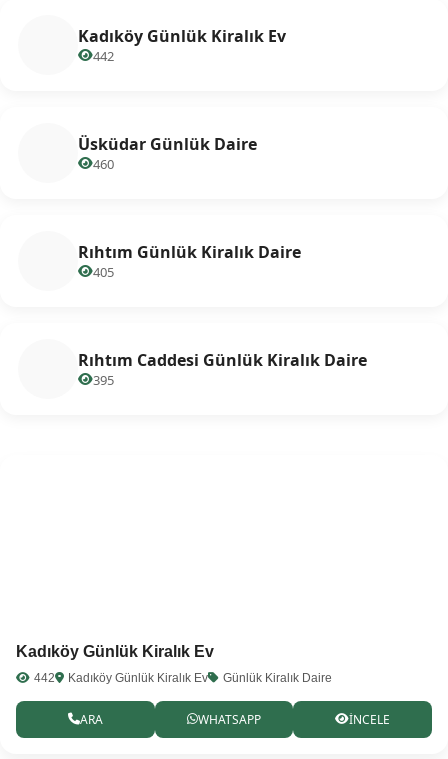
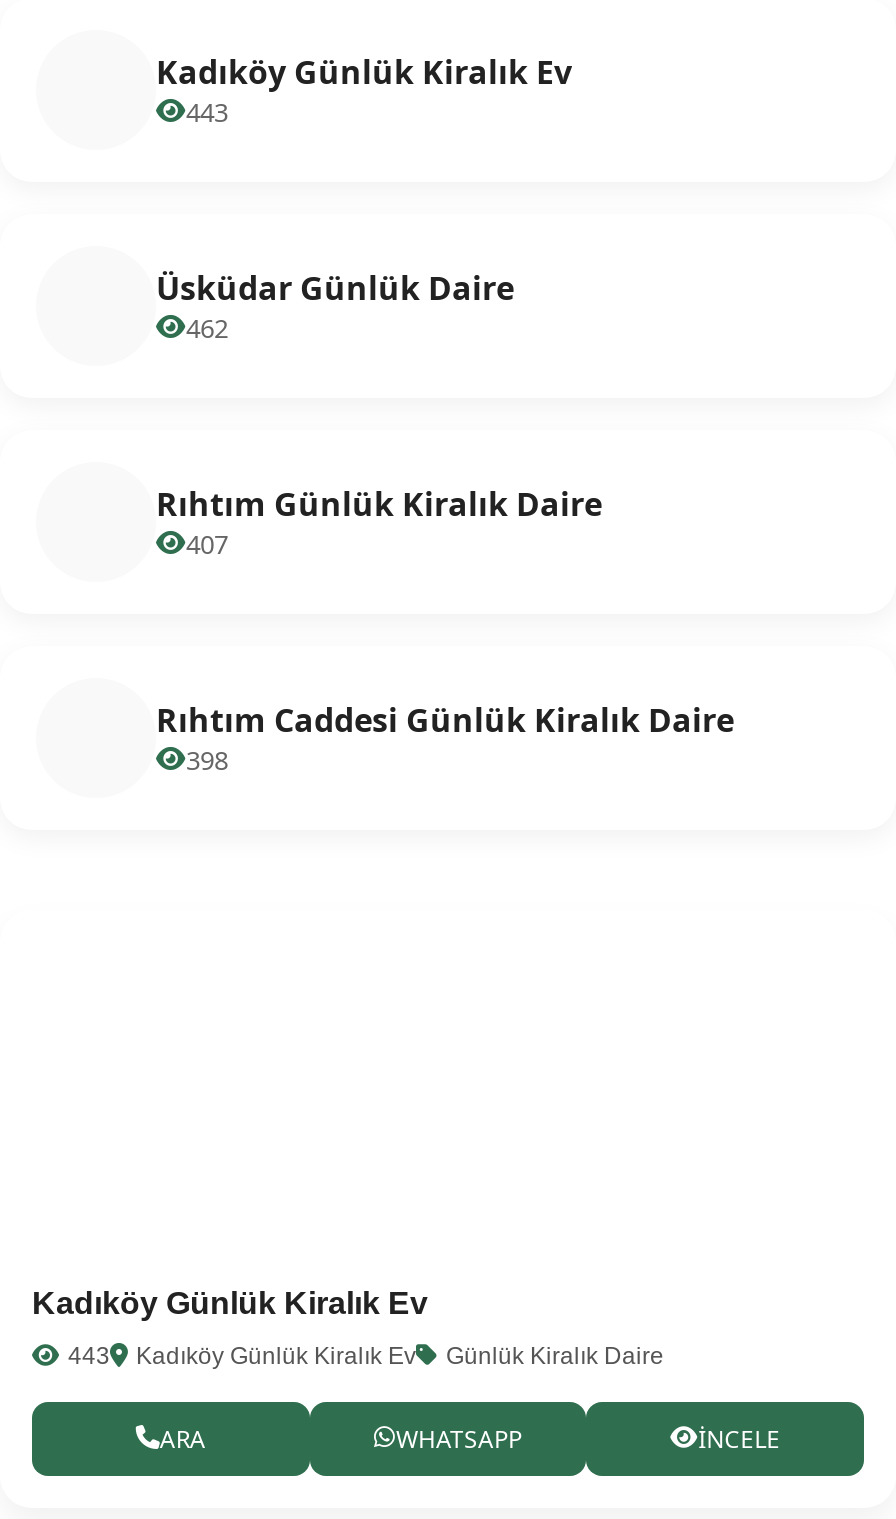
- 442
+ 443

- 460
+ 462

- 405
+ 407

- 395
+ 398

- 442 Kadıköy Günlük Kiralık Ev Günlük Kiralık Daire
+ 443 Kadıköy Günlük Kiralık Ev Günlük Kiralık Daire
